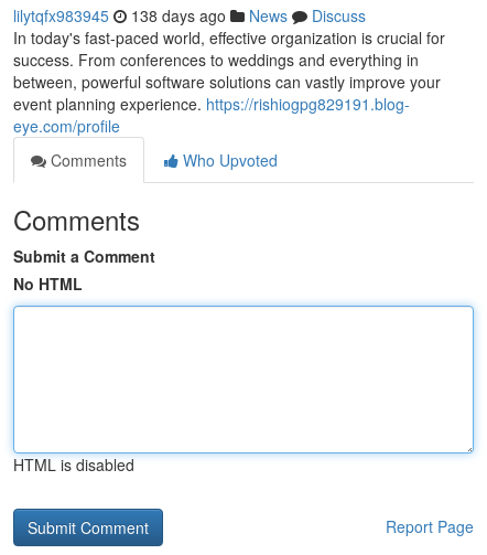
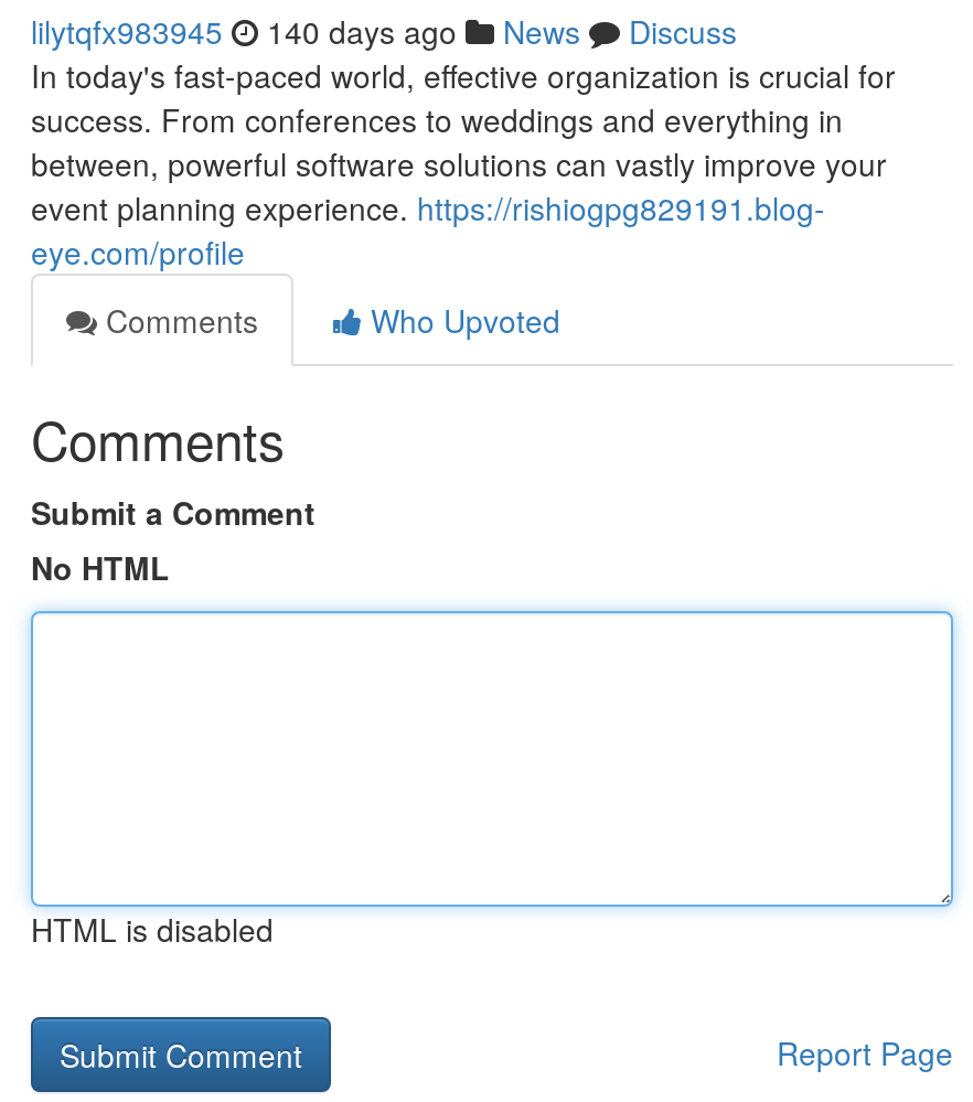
- lilytqfx983945 138 days ago News Discuss
+ lilytqfx983945 140 days ago News Discuss
